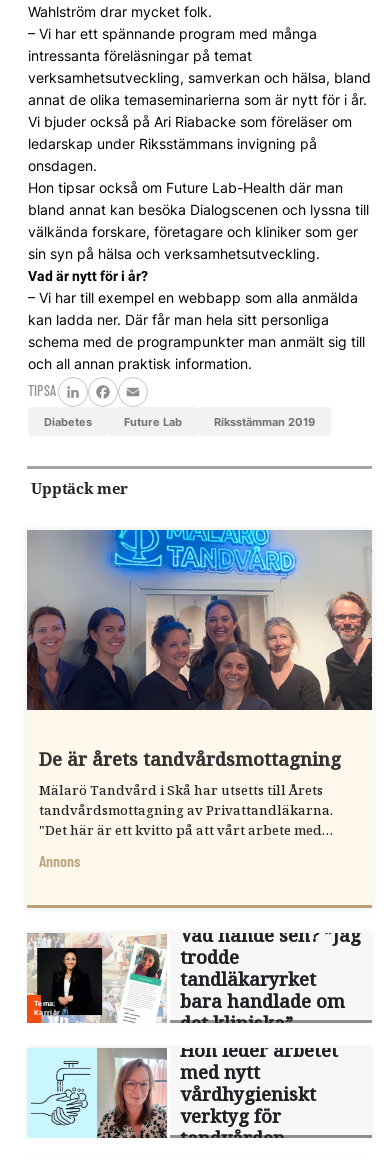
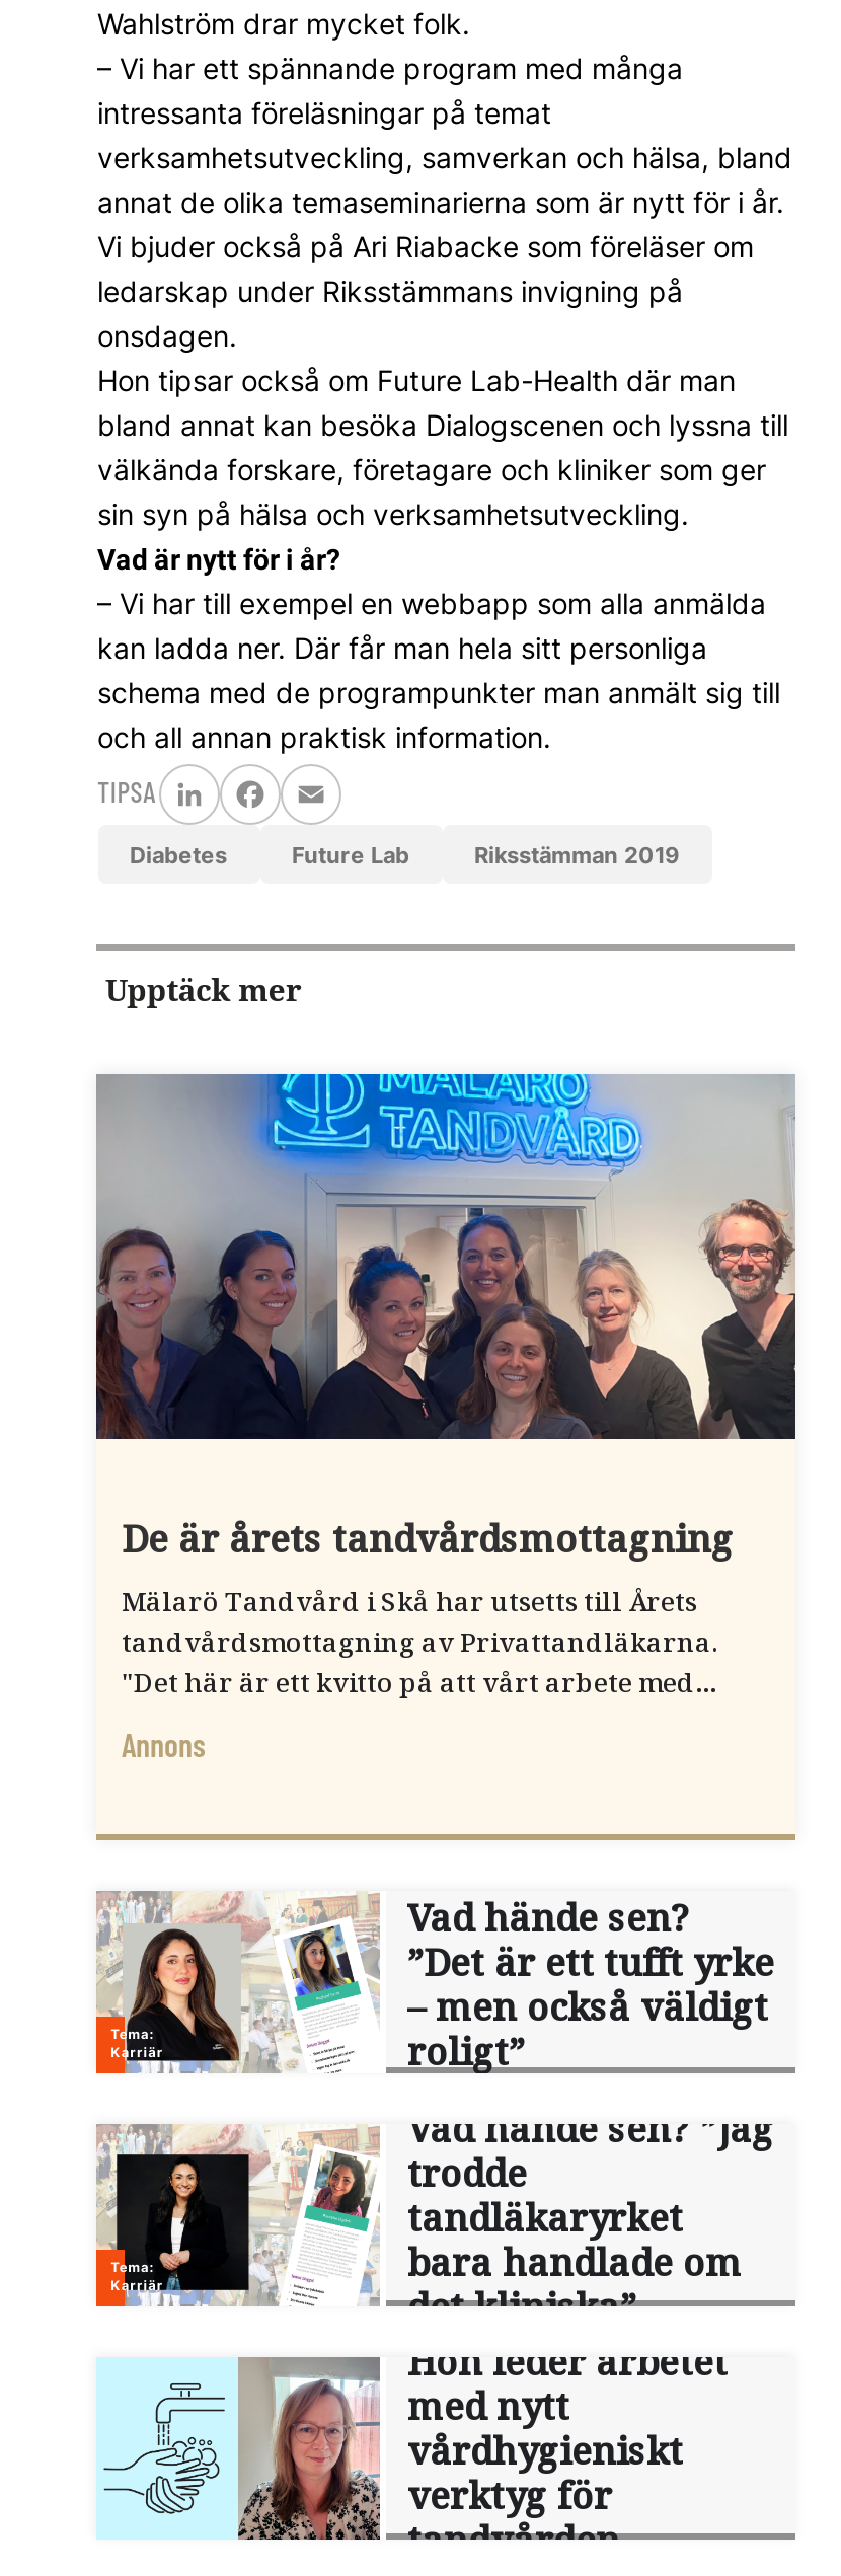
+ [image]

+ [image]
+ Vad hände sen?
+ ”Det är ett tufft yrke
+ – men också väldigt
+ roligt”
